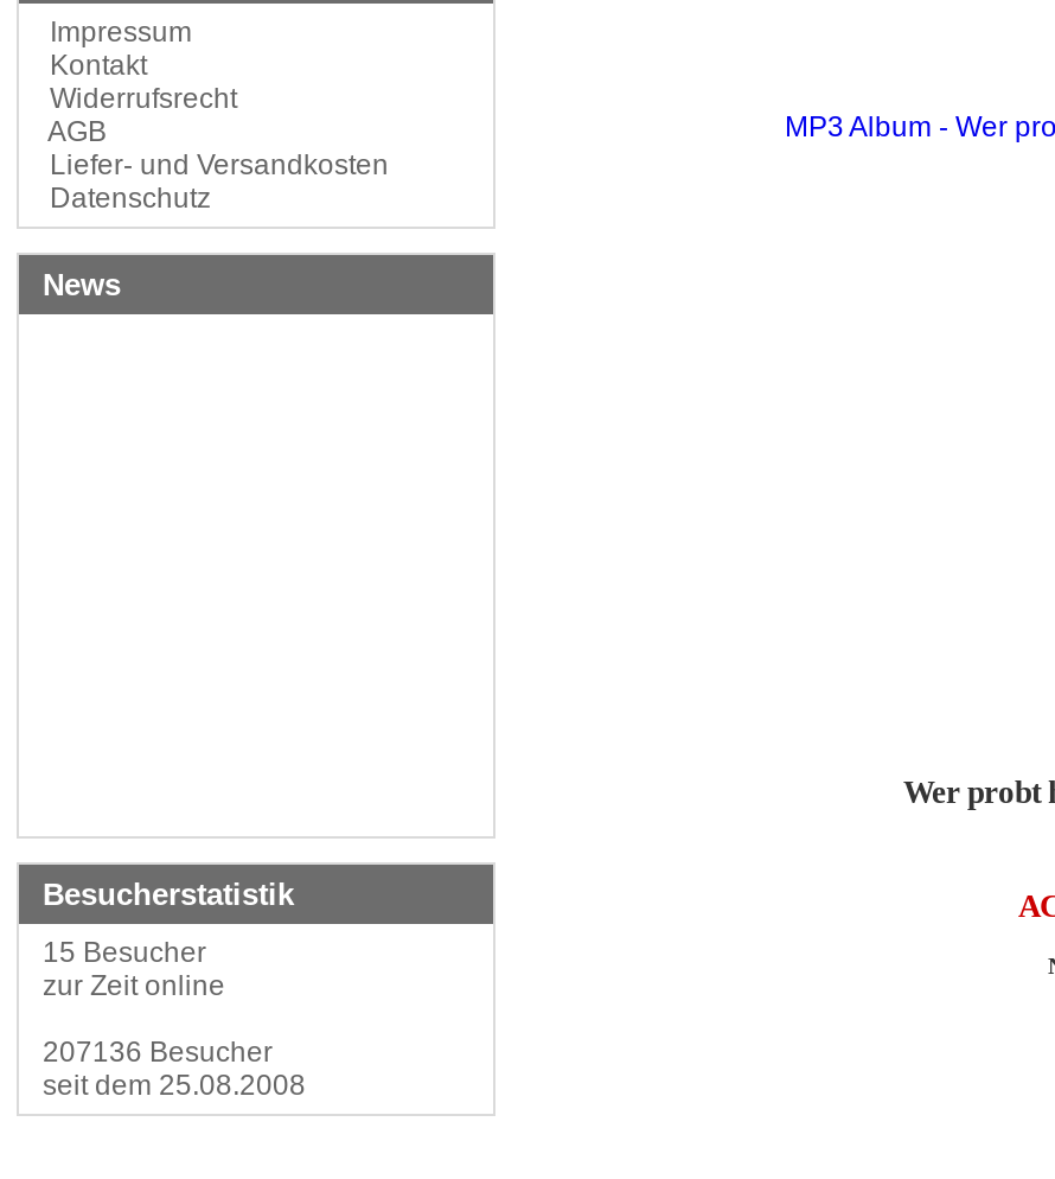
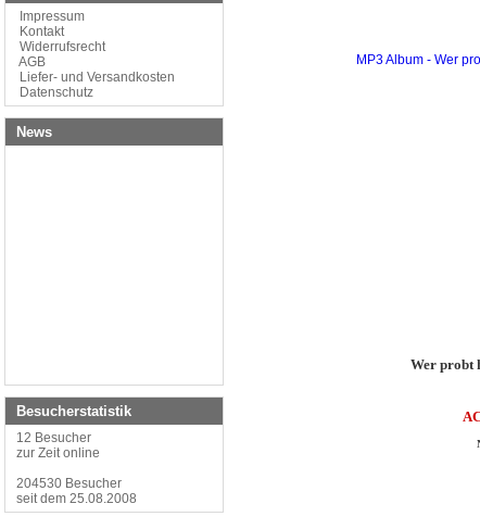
- 15 Besucher
+ 12 Besucher

- 207136 Besucher
+ 204530 Besucher
